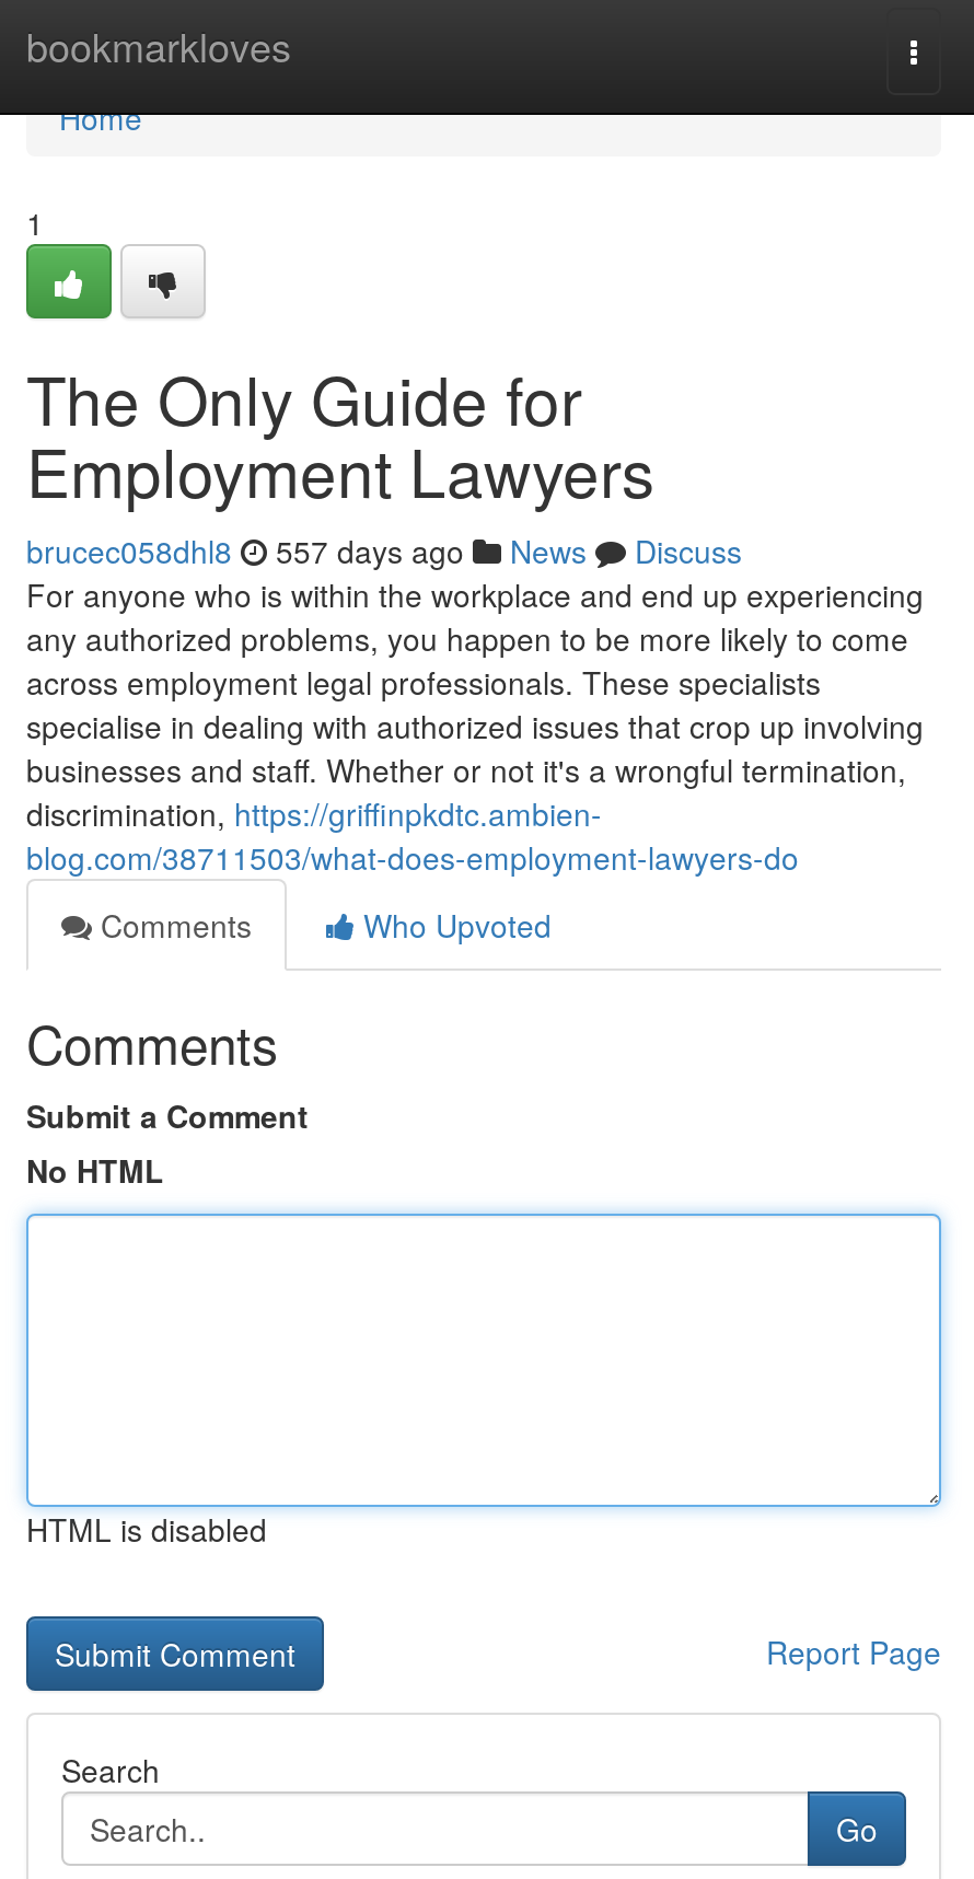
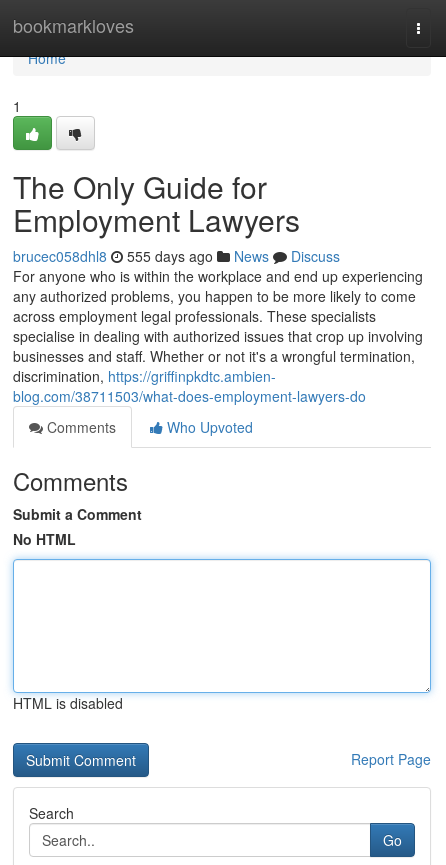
- brucec058dhl8 557 days ago News Discuss
+ brucec058dhl8 555 days ago News Discuss
